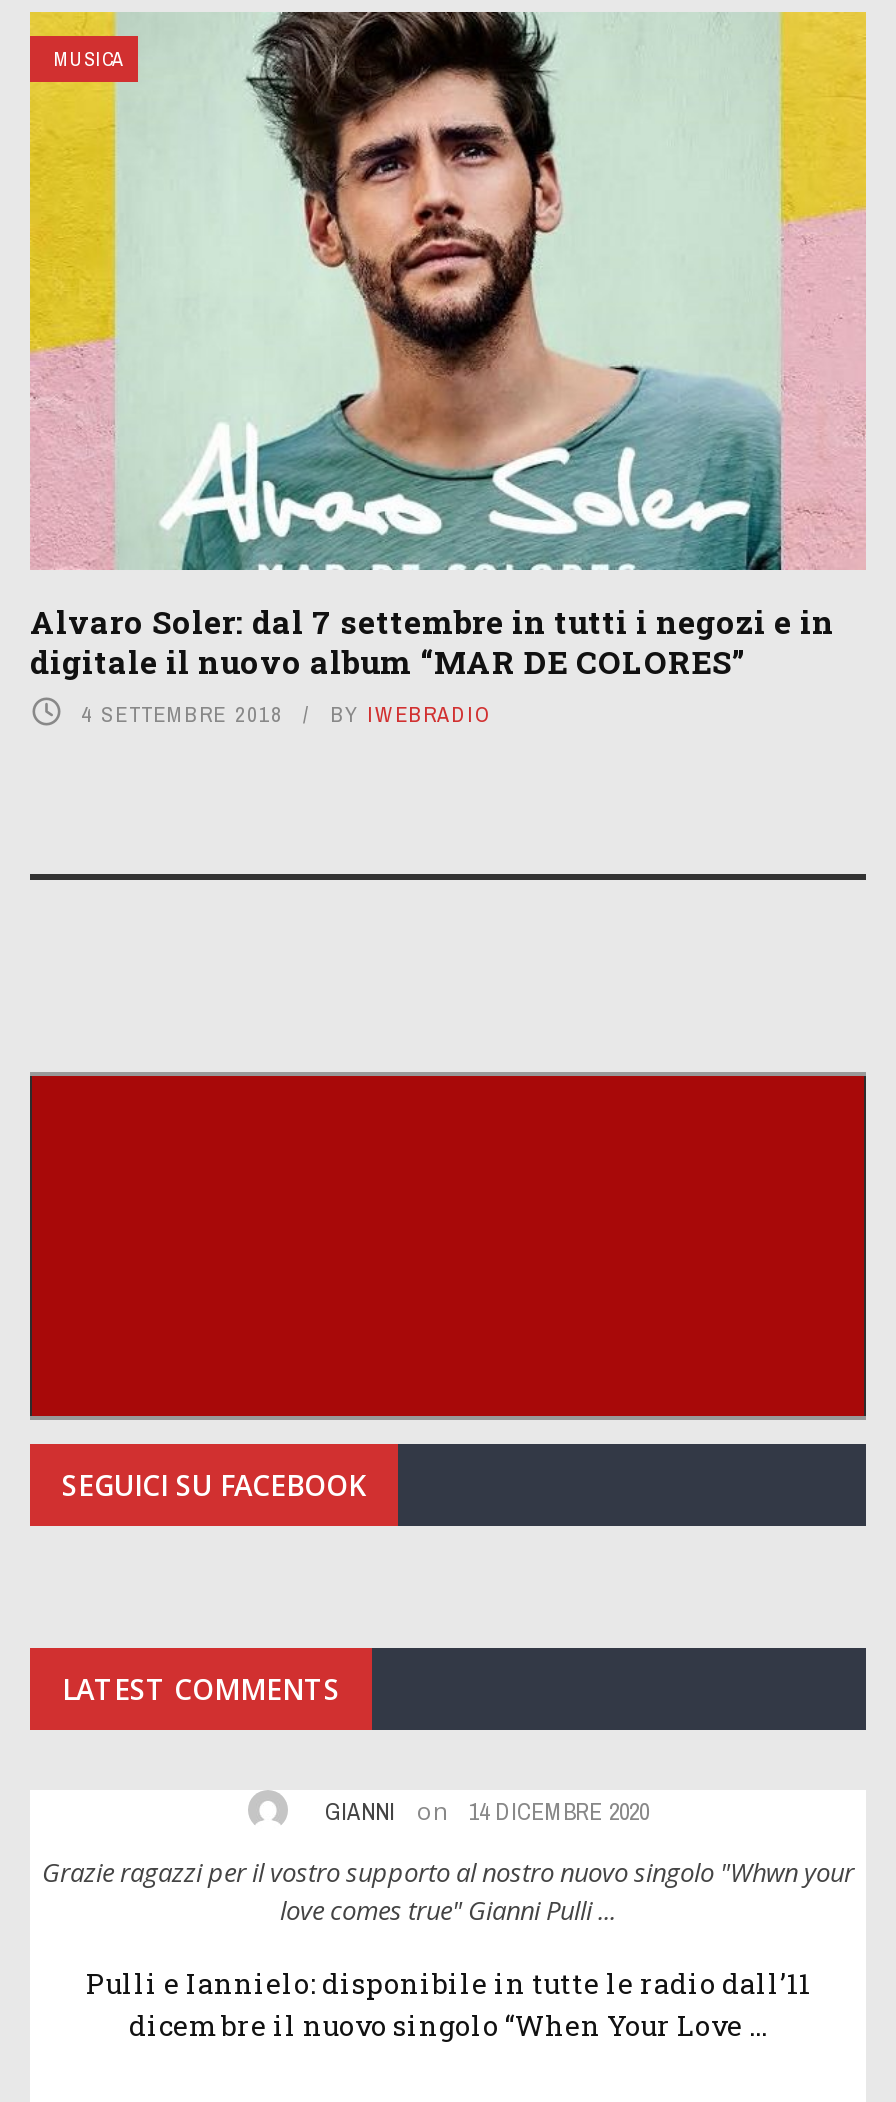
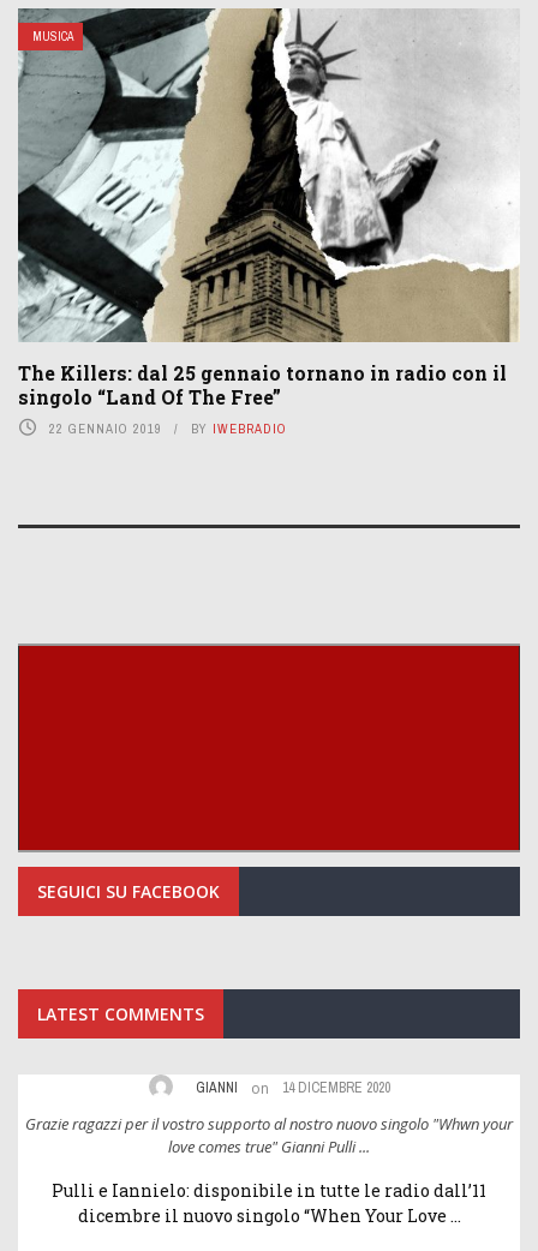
- [image]
- Alvaro Soler: dal 7 settembre in tutti i negozi e in
- digitale il nuovo album “MAR DE COLORES”
- 4 SETTEMBRE 2018
+ [image]
+ The Killers: dal 25 gennaio tornano in radio con il
+ singolo “Land Of The Free”
+ 22 GENNAIO 2019
